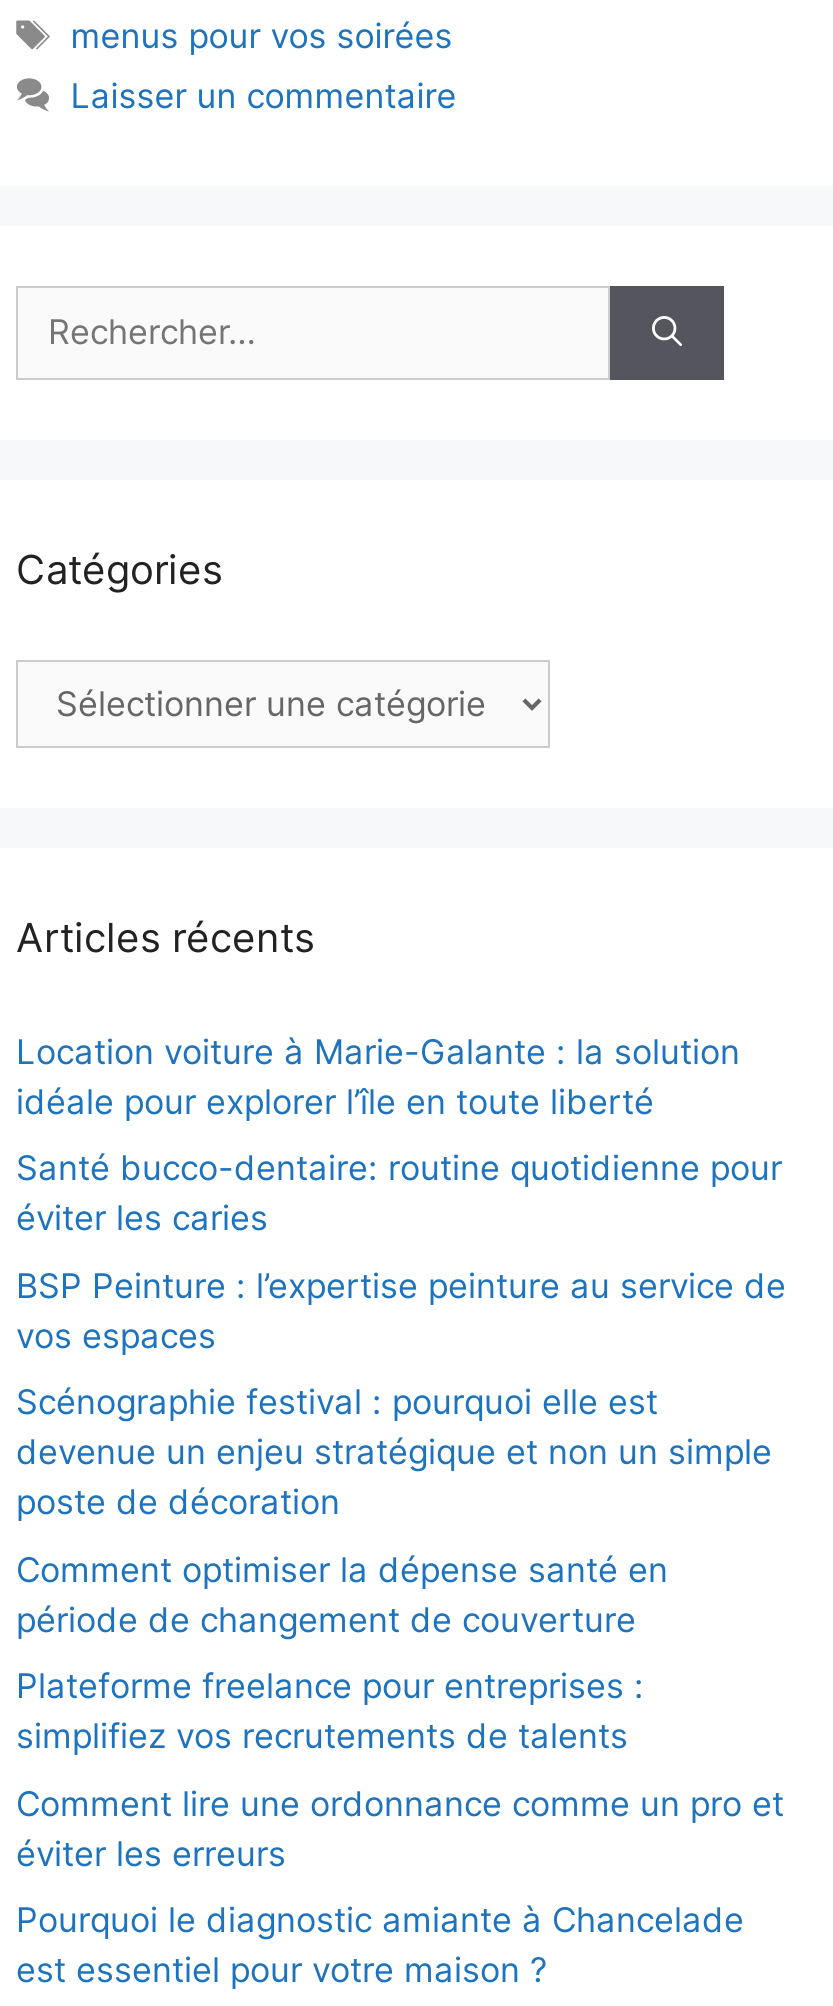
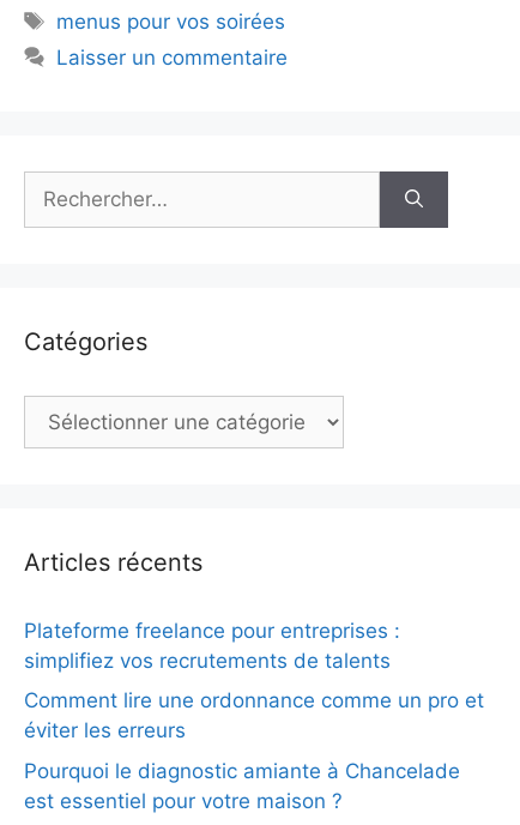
- Location voiture à Marie-Galante : la solution
- idéale pour explorer l’île en toute liberté
- Santé bucco-dentaire: routine quotidienne pour
- éviter les caries
- BSP Peinture : l’expertise peinture au service de
- vos espaces
- Scénographie festival : pourquoi elle est
- devenue un enjeu stratégique et non un simple
- poste de décoration
- Comment optimiser la dépense santé en
- période de changement de couverture
